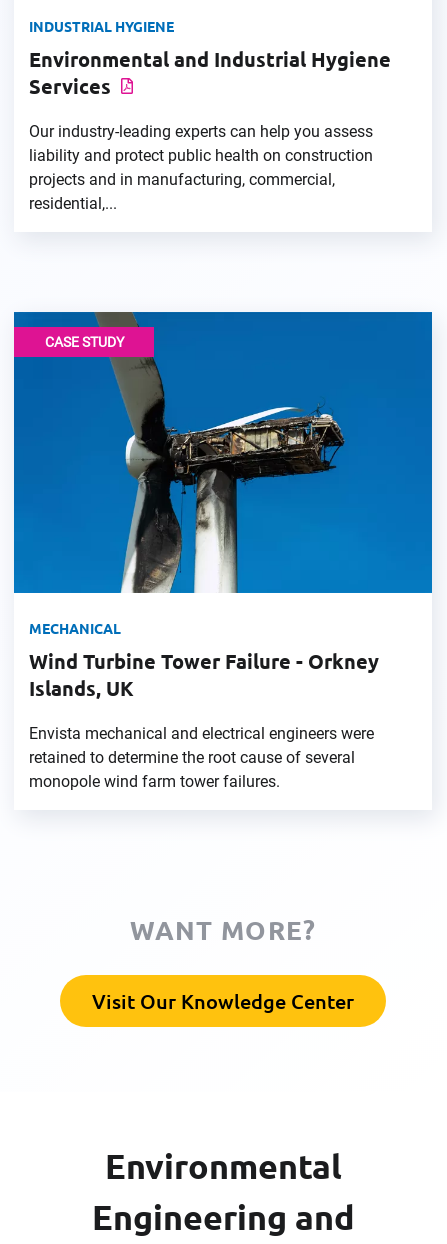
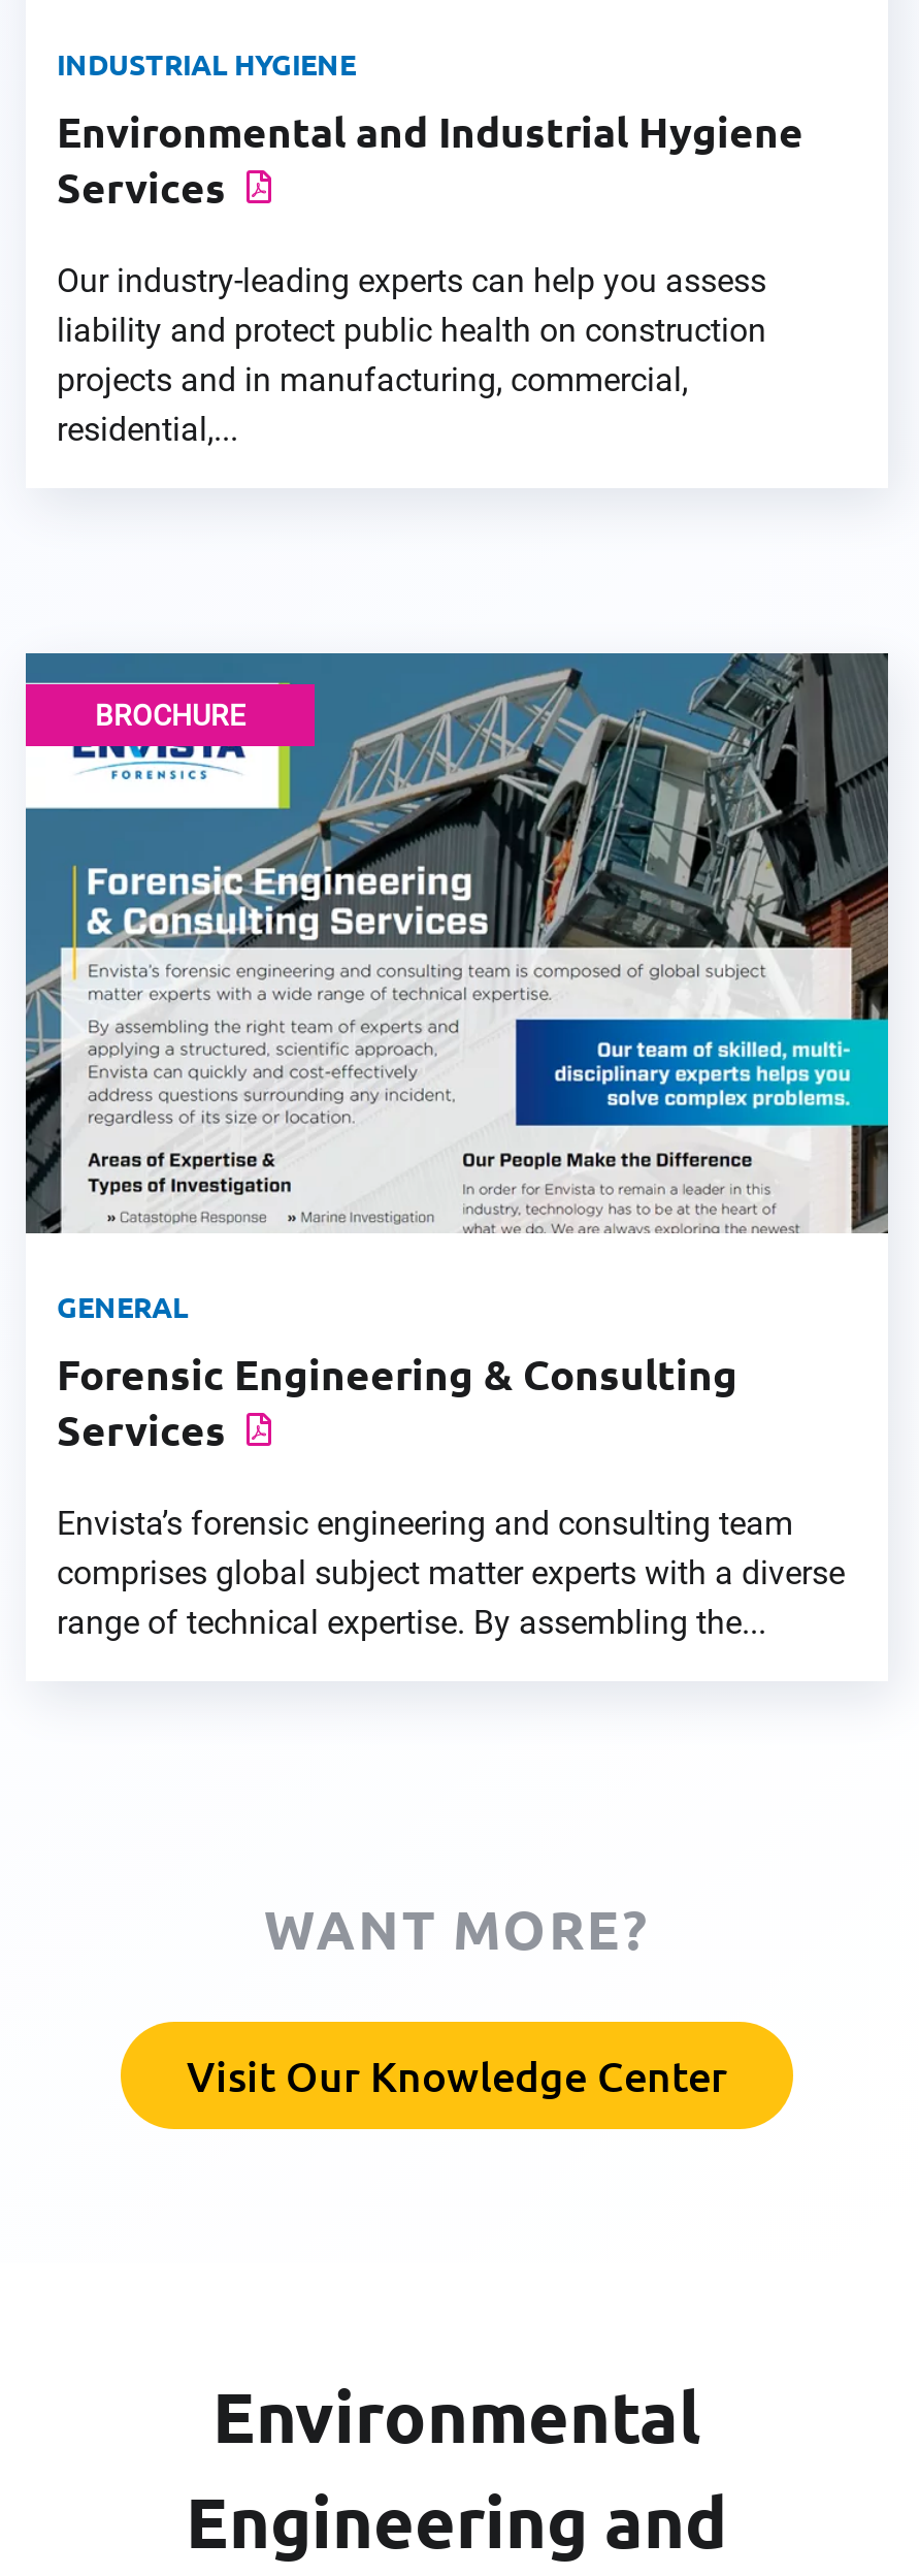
- [image]
- CASE STUDY
+ [image]
+ BROCHURE

- MECHANICAL
- Wind Turbine Tower Failure - Orkney
- Islands, UK
+ GENERAL
+ Forensic Engineering & Consulting
+ Services

- Envista mechanical and electrical engineers were
- retained to determine the root cause of several
- monopole wind farm tower failures.
+ Envista’s forensic engineering and consulting team
+ comprises global subject matter experts with a diverse
+ range of technical expertise. By assembling the...
